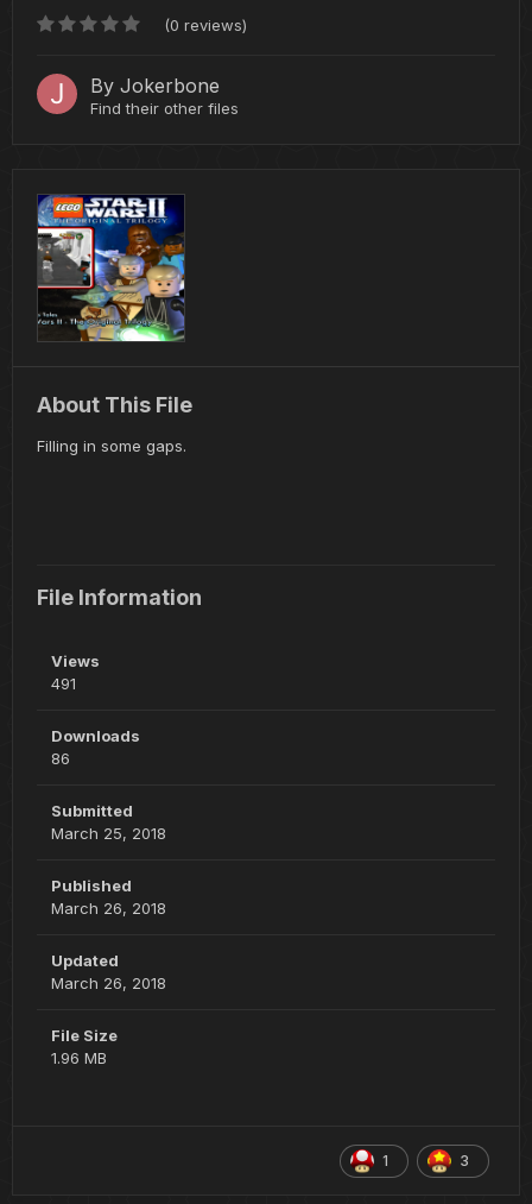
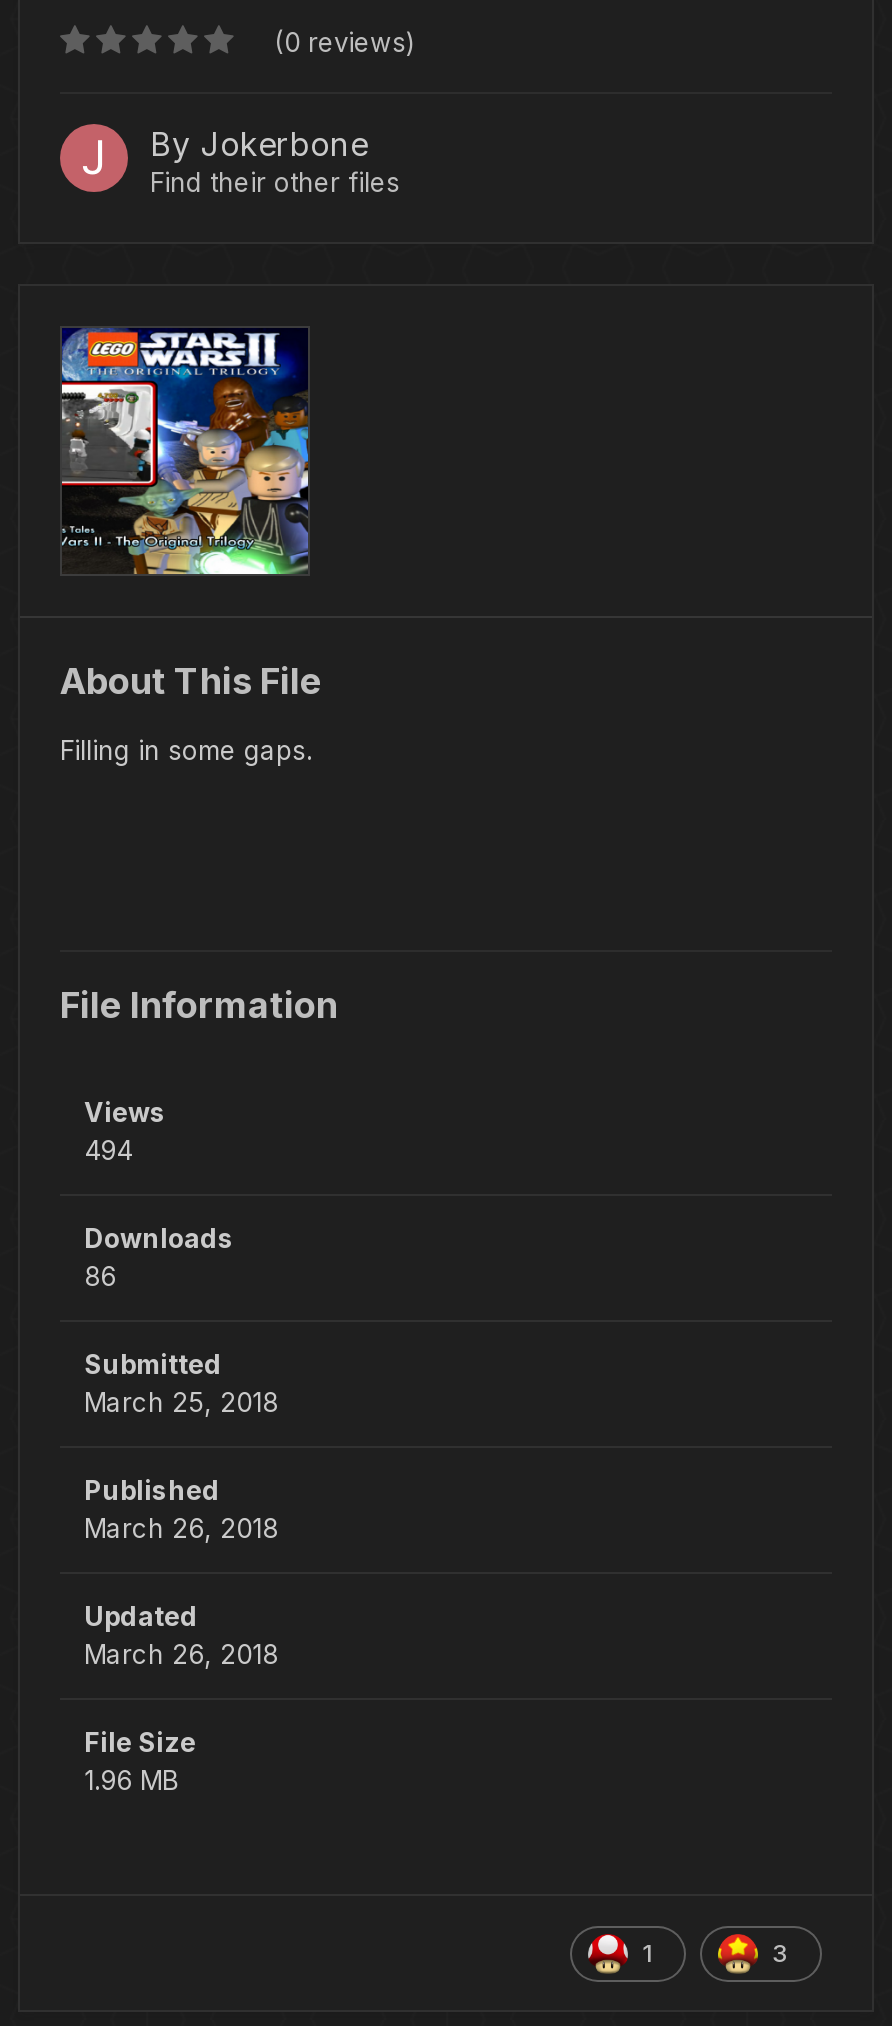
- 491
+ 494
